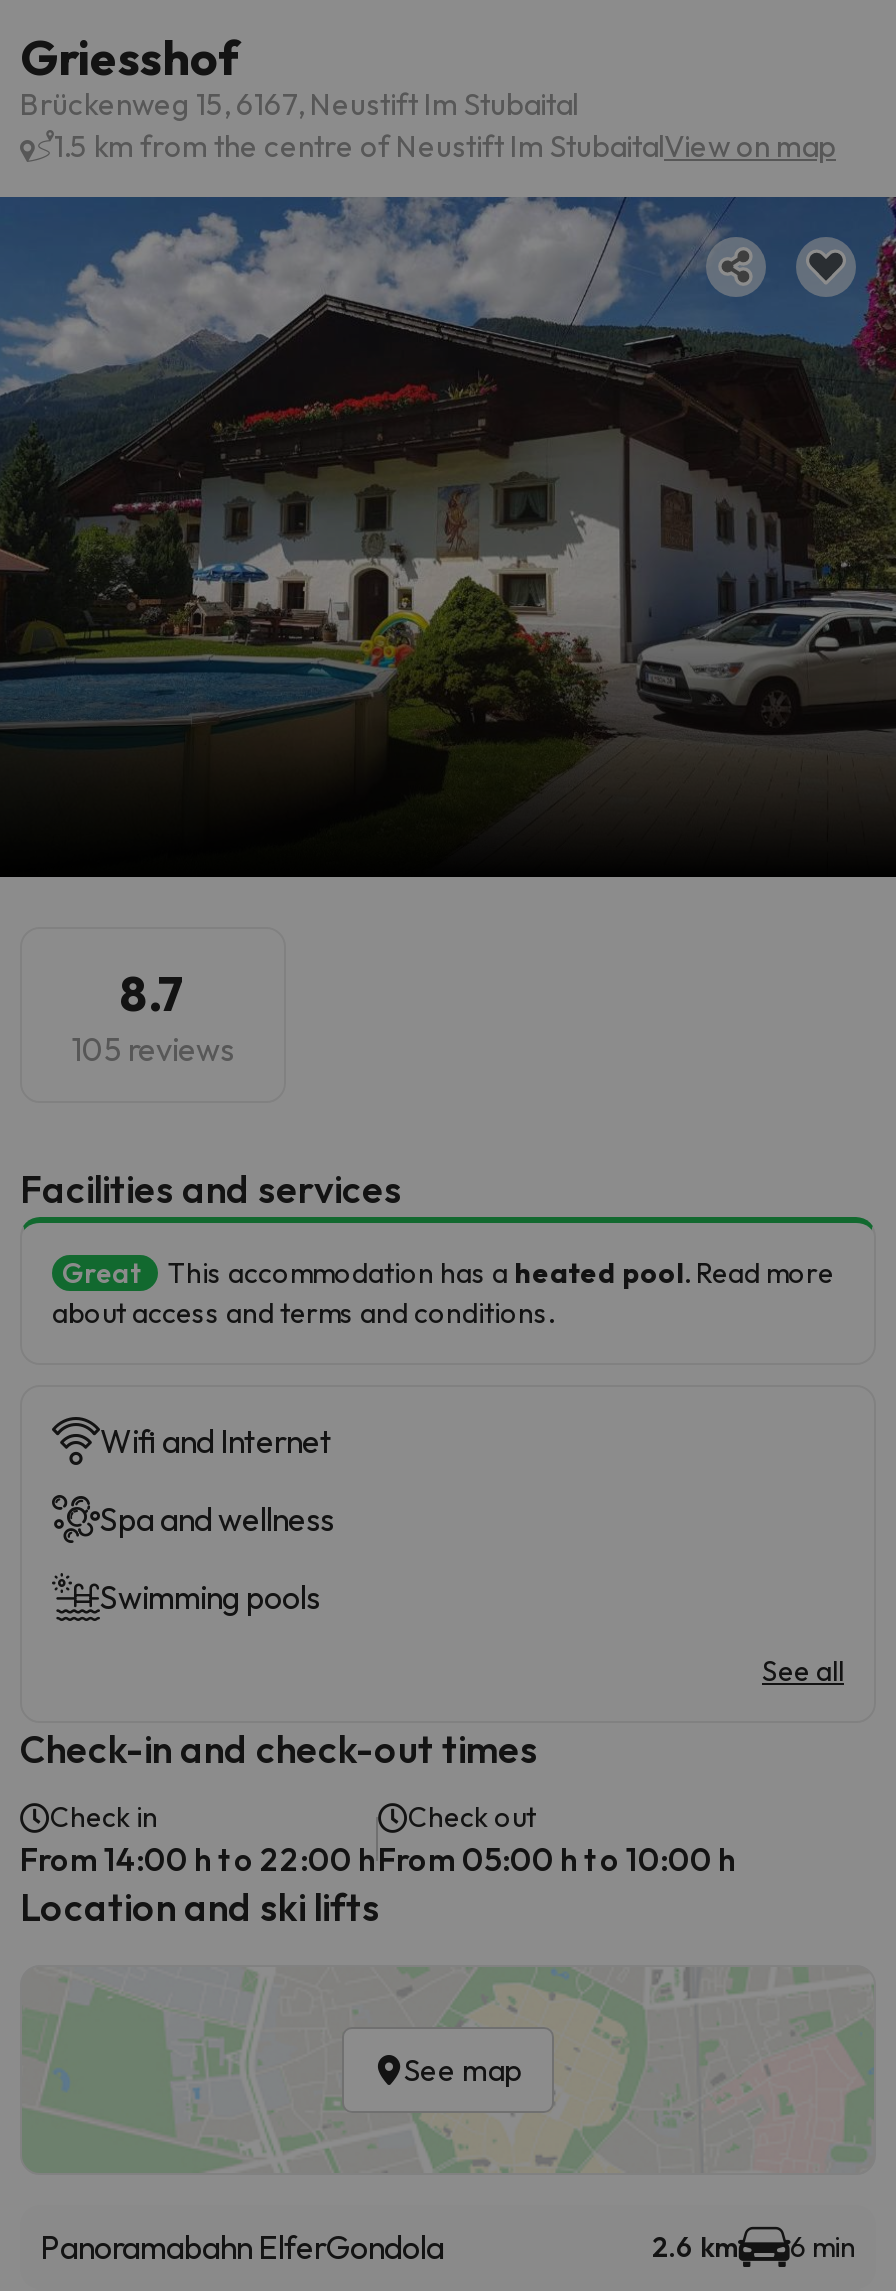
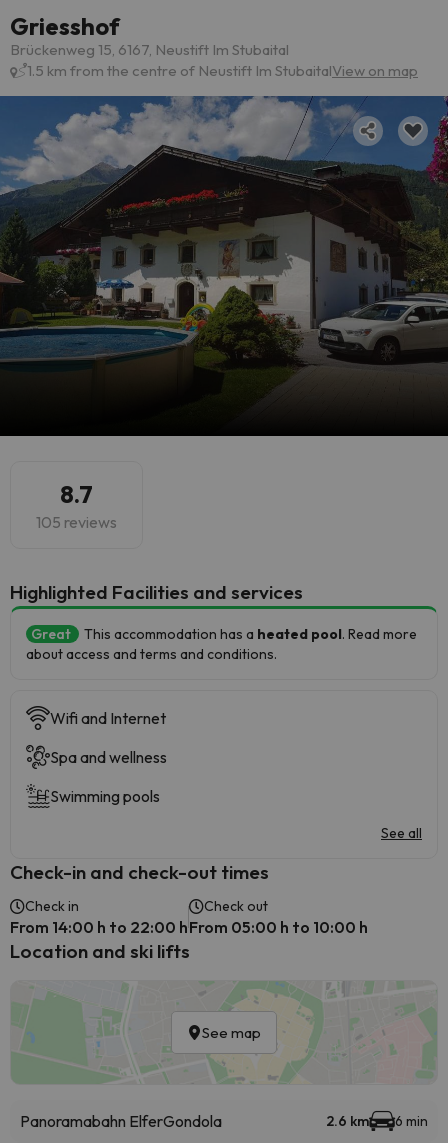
- Facilities and services
+ Highlighted Facilities and services
